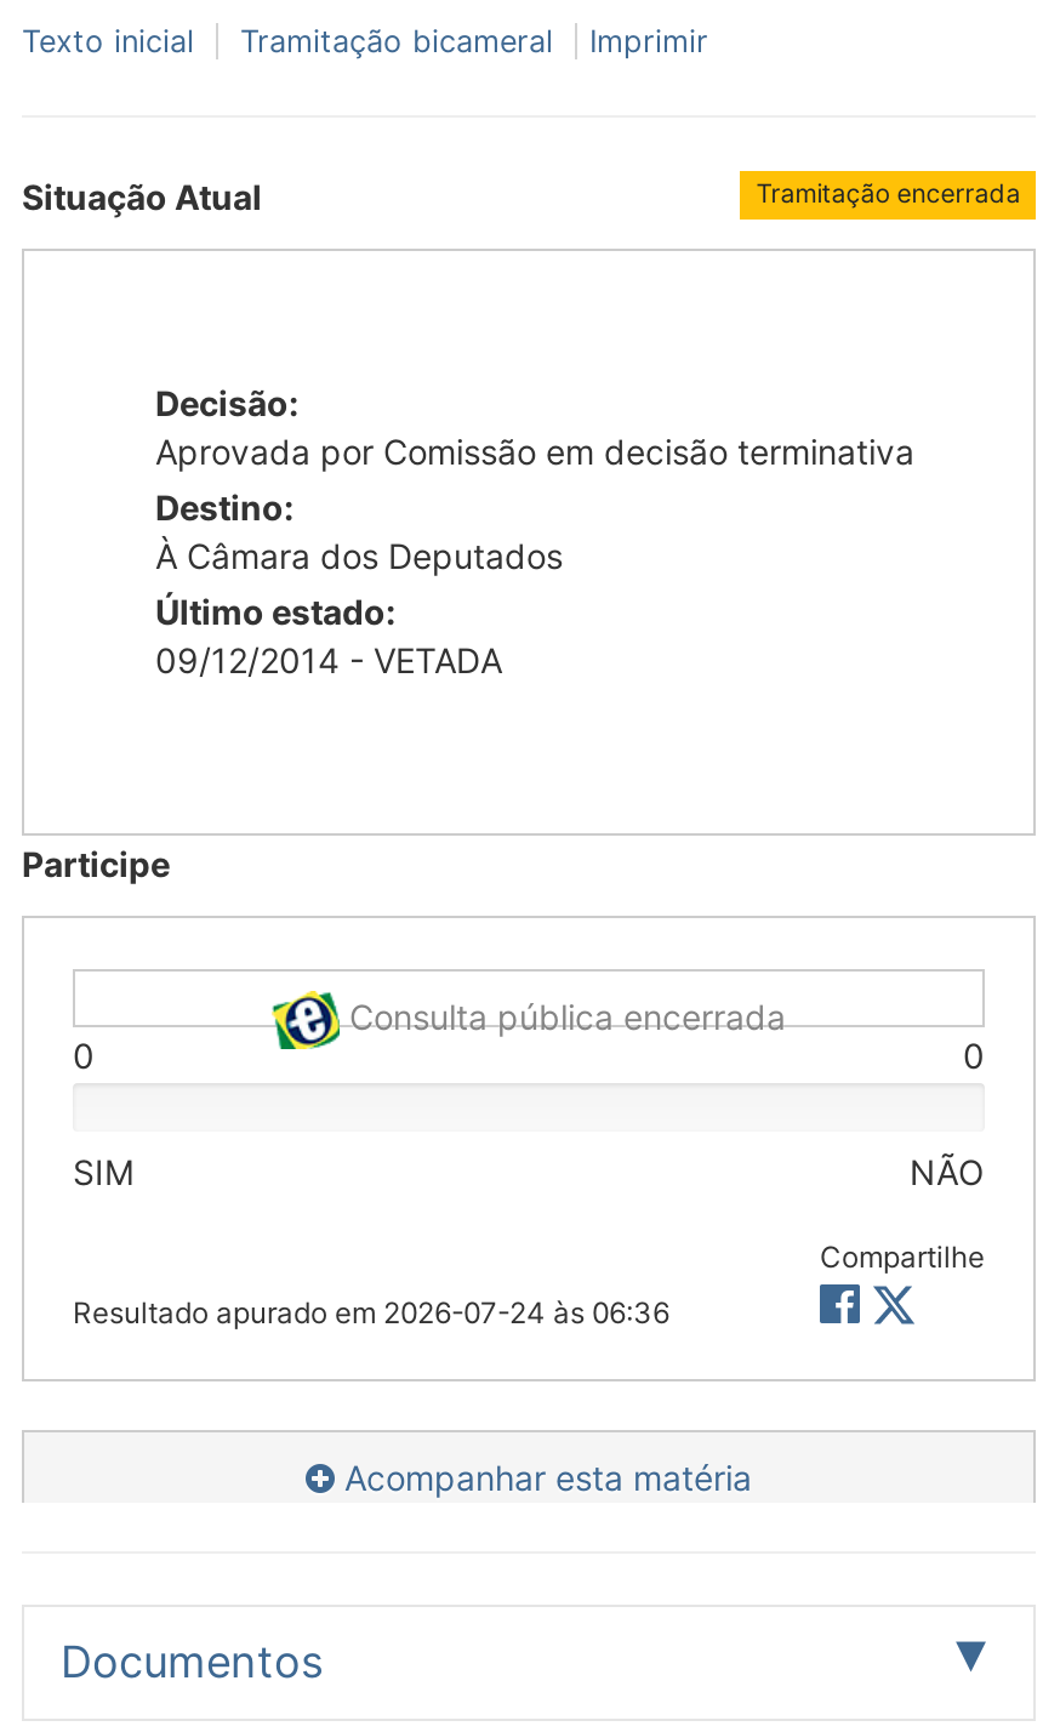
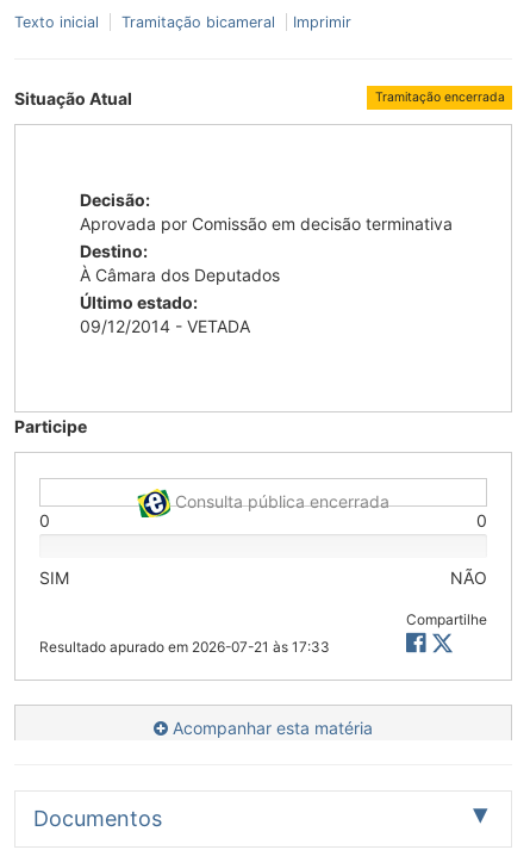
- Resultado apurado em 2026-07-24 às 06:36
+ Resultado apurado em 2026-07-21 às 17:33
